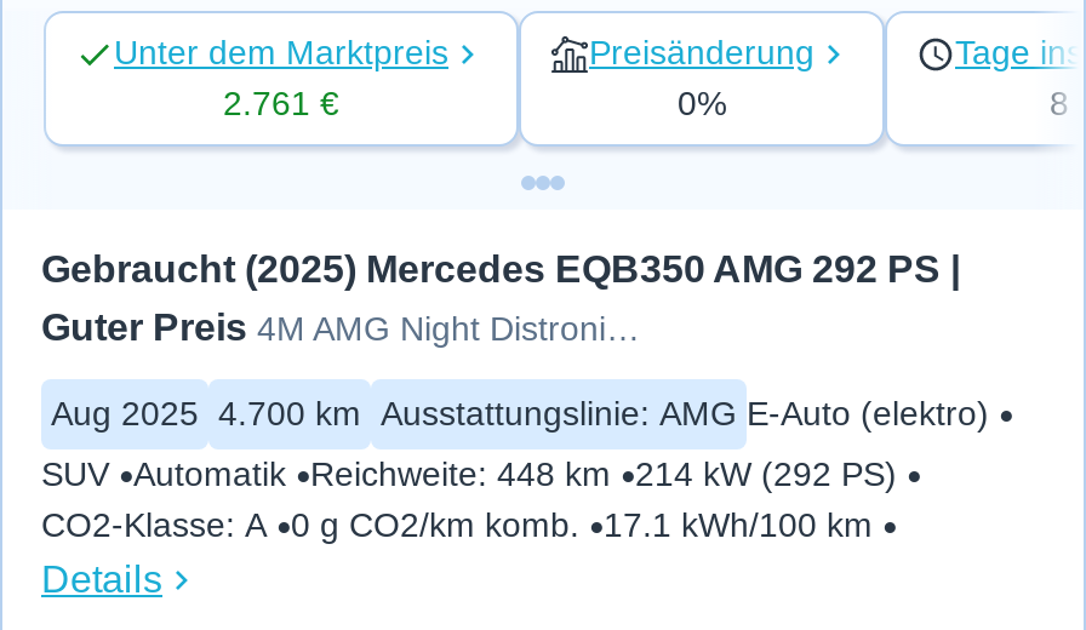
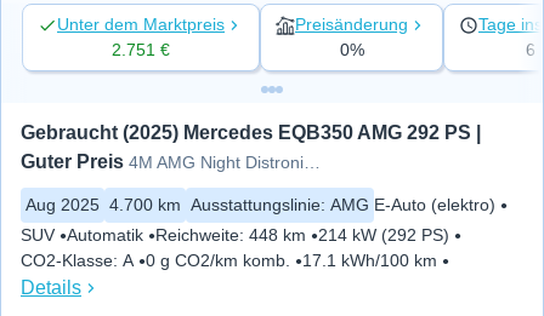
- 2.761 €
+ 2.751 €

- 8
+ 6
